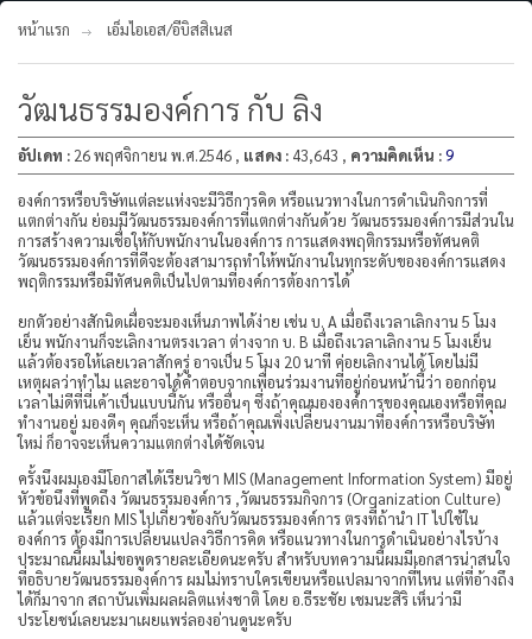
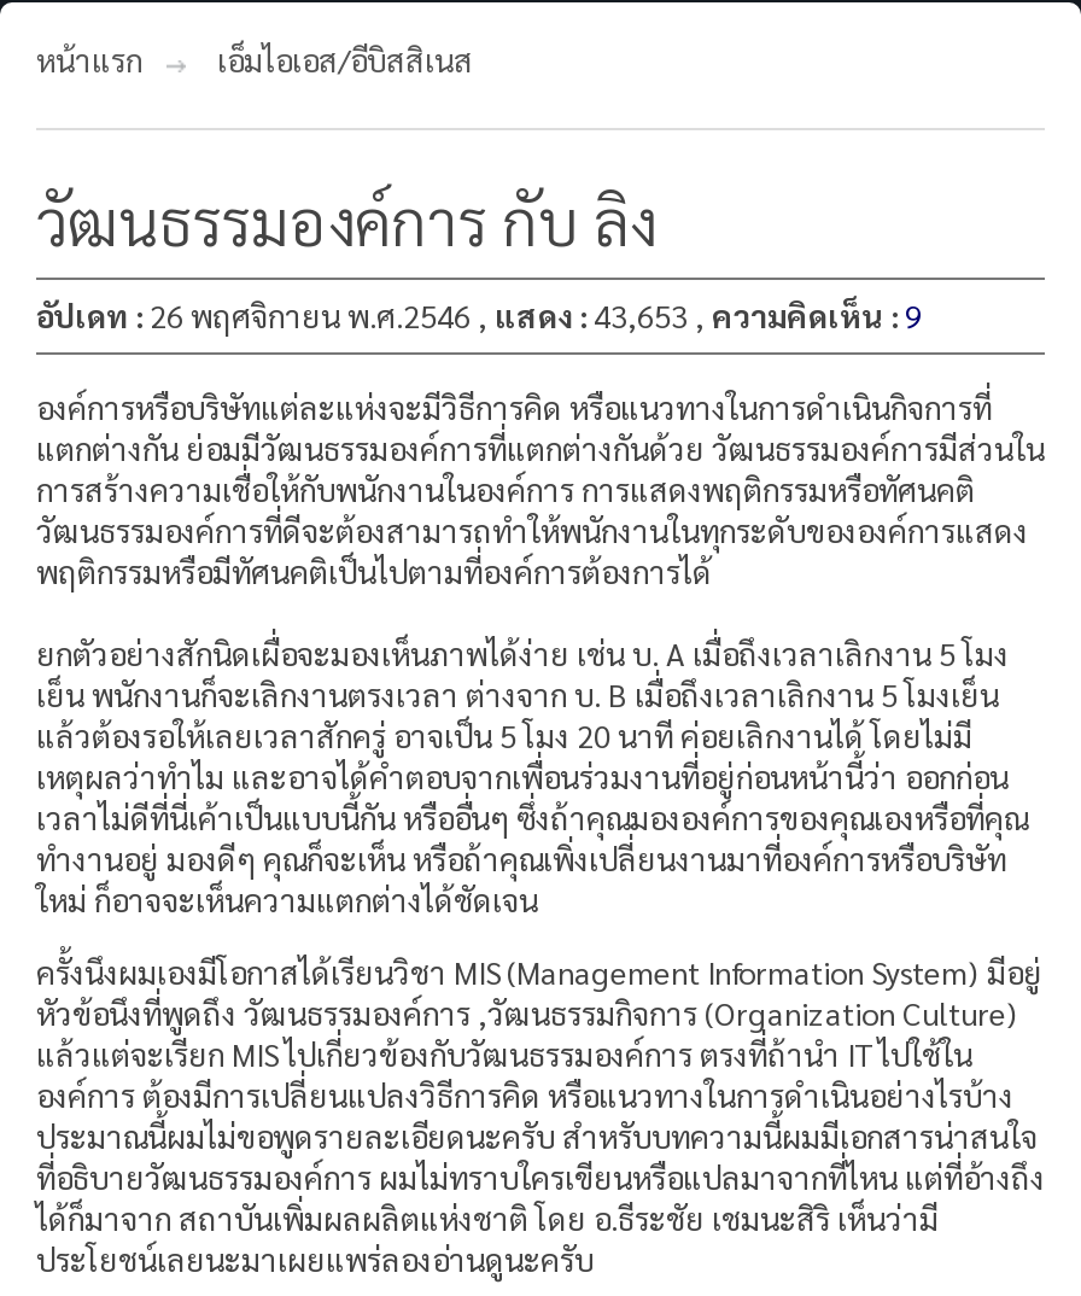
- อัปเดท : 26 พฤศจิกายน พ.ศ.2546 ,แสดง : 43,643 ,ความคิดเห็น : 9
+ อัปเดท : 26 พฤศจิกายน พ.ศ.2546 ,แสดง : 43,653 ,ความคิดเห็น : 9
